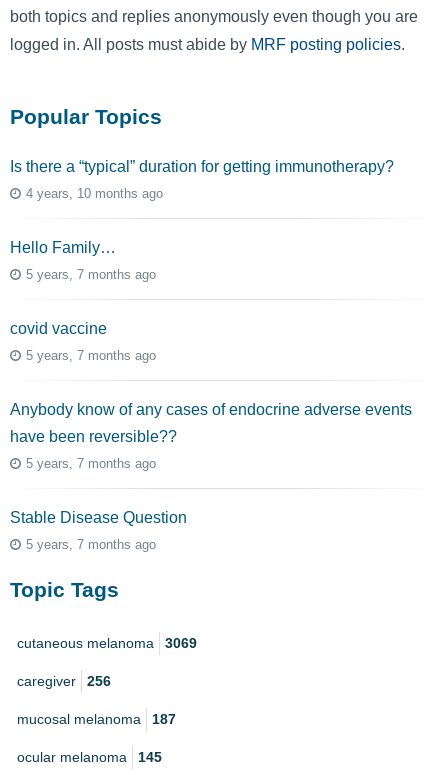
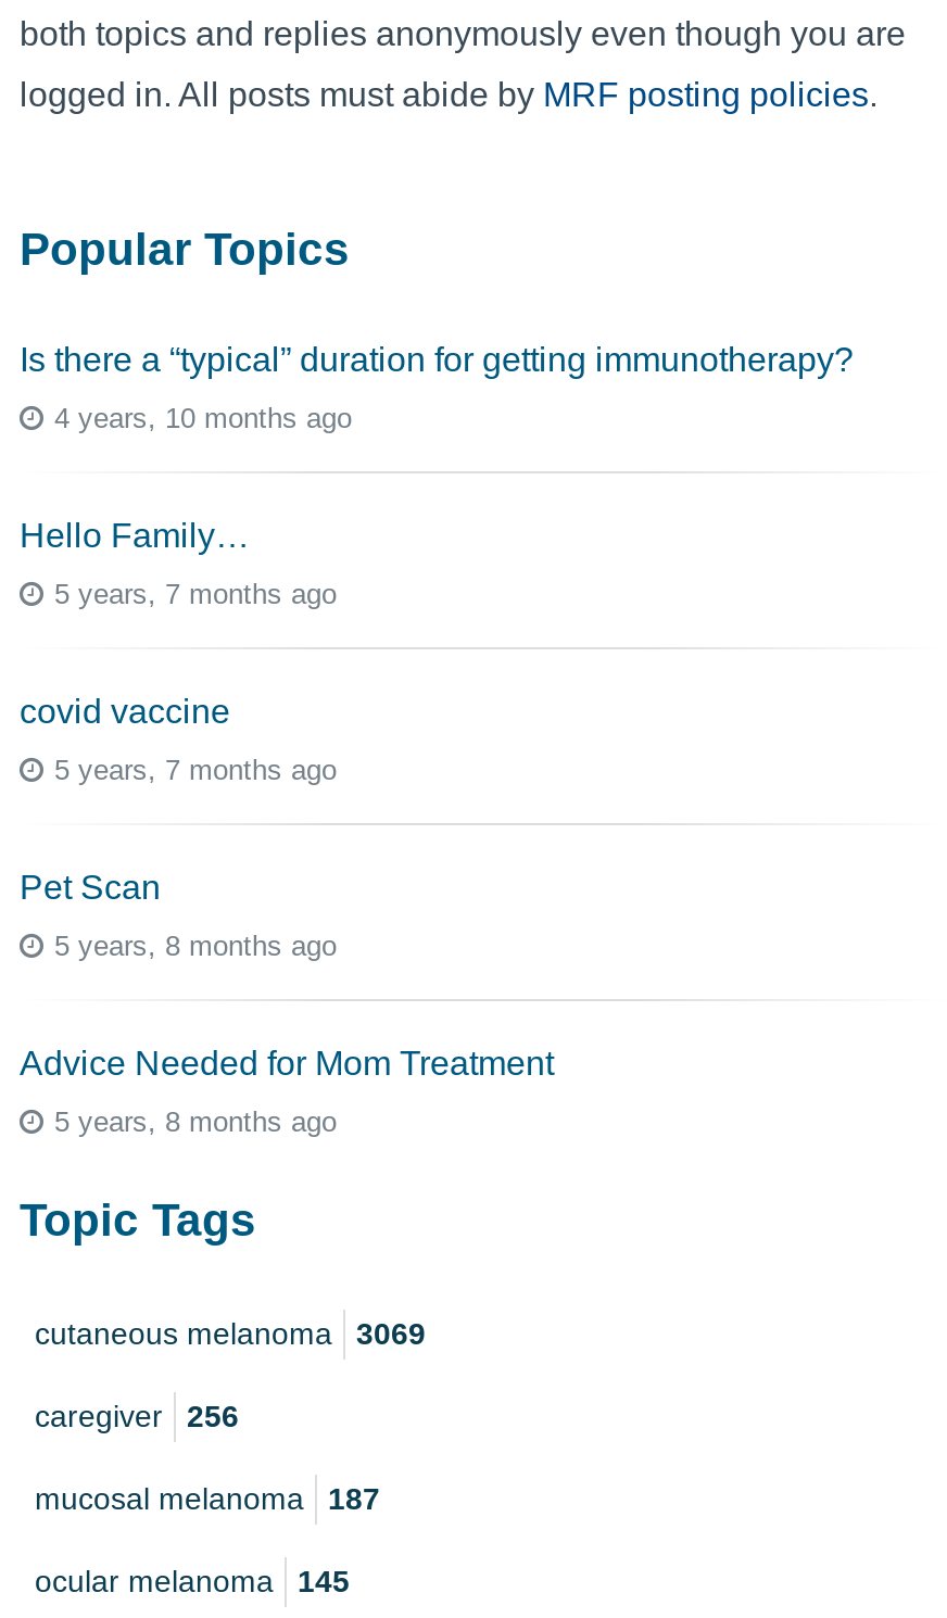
- Anybody know of any cases of endocrine adverse events
- have been reversible??
- 5 years, 7 months ago
- Stable Disease Question
- 5 years, 7 months ago
+ Pet Scan
+ 5 years, 8 months ago
+ Advice Needed for Mom Treatment
+ 5 years, 8 months ago
